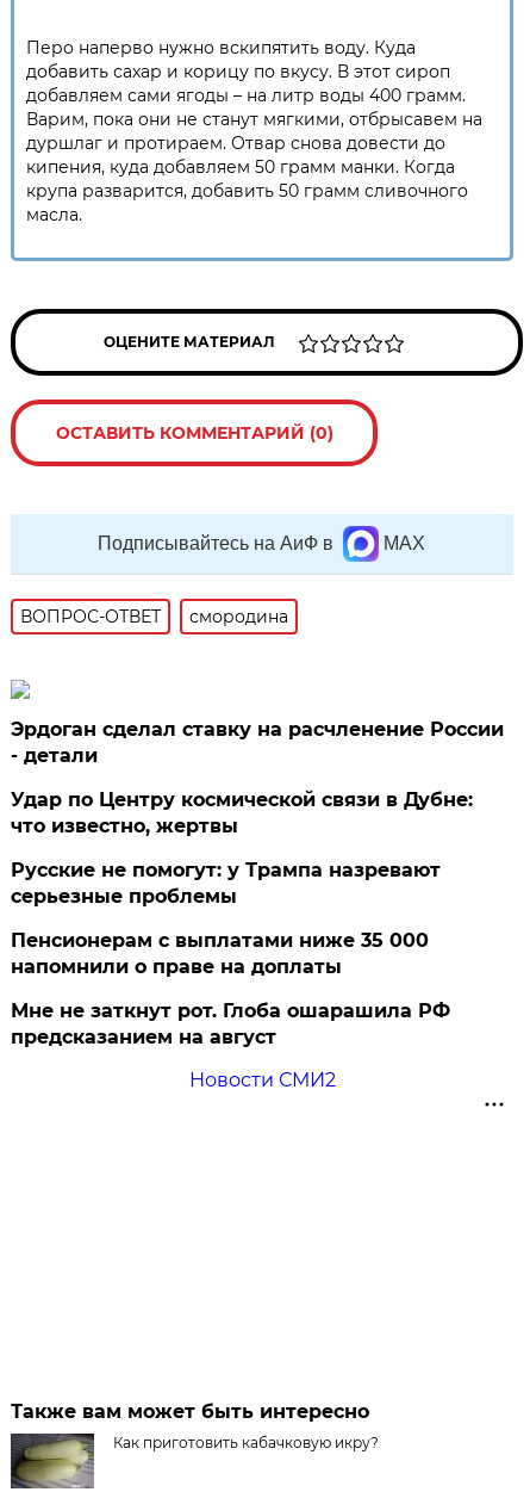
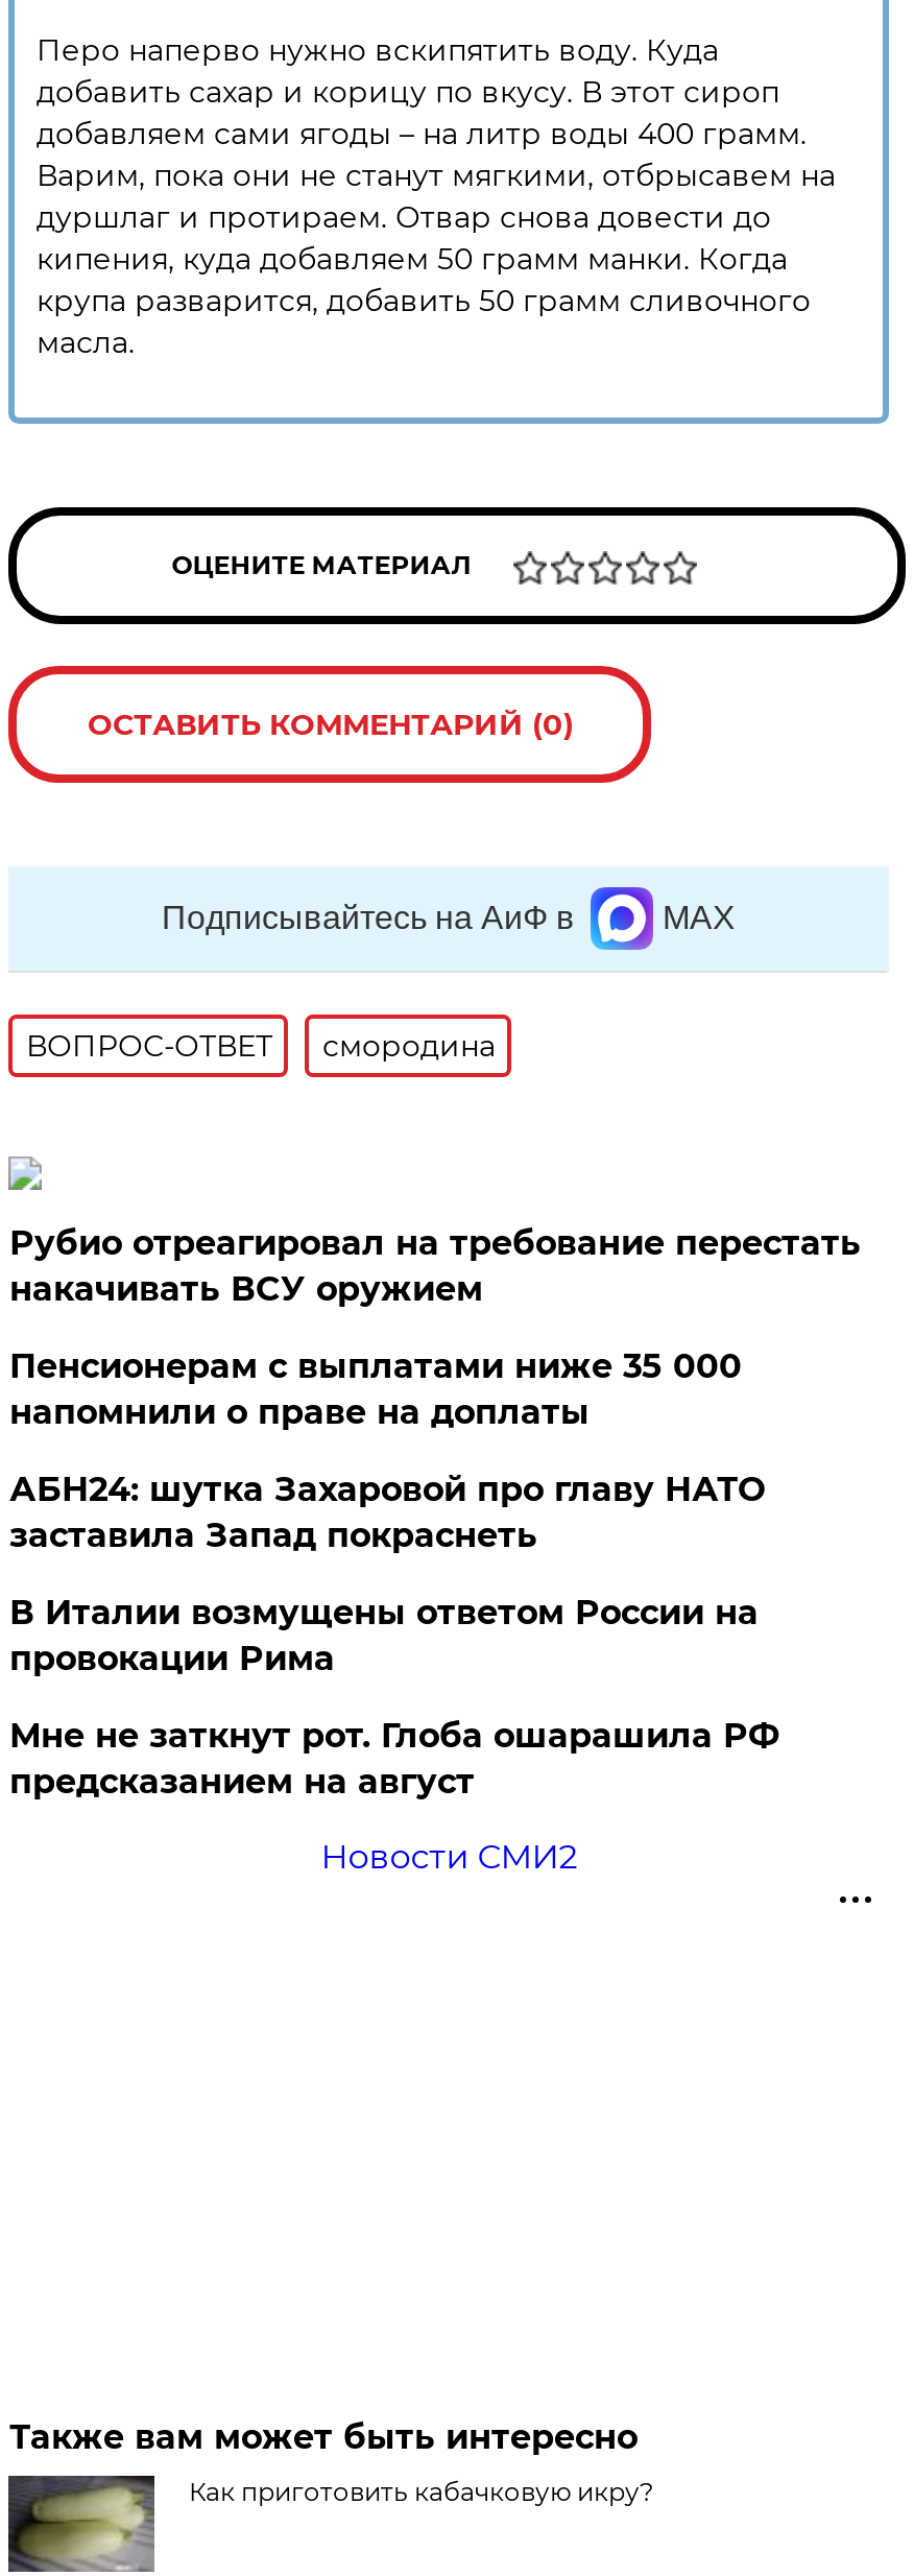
- Эрдоган сделал ставку на расчленение России
- - детали
- Удар по Центру космической связи в Дубне:
- что известно, жертвы
- Русские не помогут: у Трампа назревают
- серьезные проблемы
+ Рубио отреагировал на требование перестать
+ накачивать ВСУ оружием

moved up: Пенсионерам с выплатами ниже 35 000 | напомнили о праве на доплаты

+ АБН24: шутка Захаровой про главу НАТО
+ заставила Запад покраснеть
+ В Италии возмущены ответом России на
+ провокации Рима
